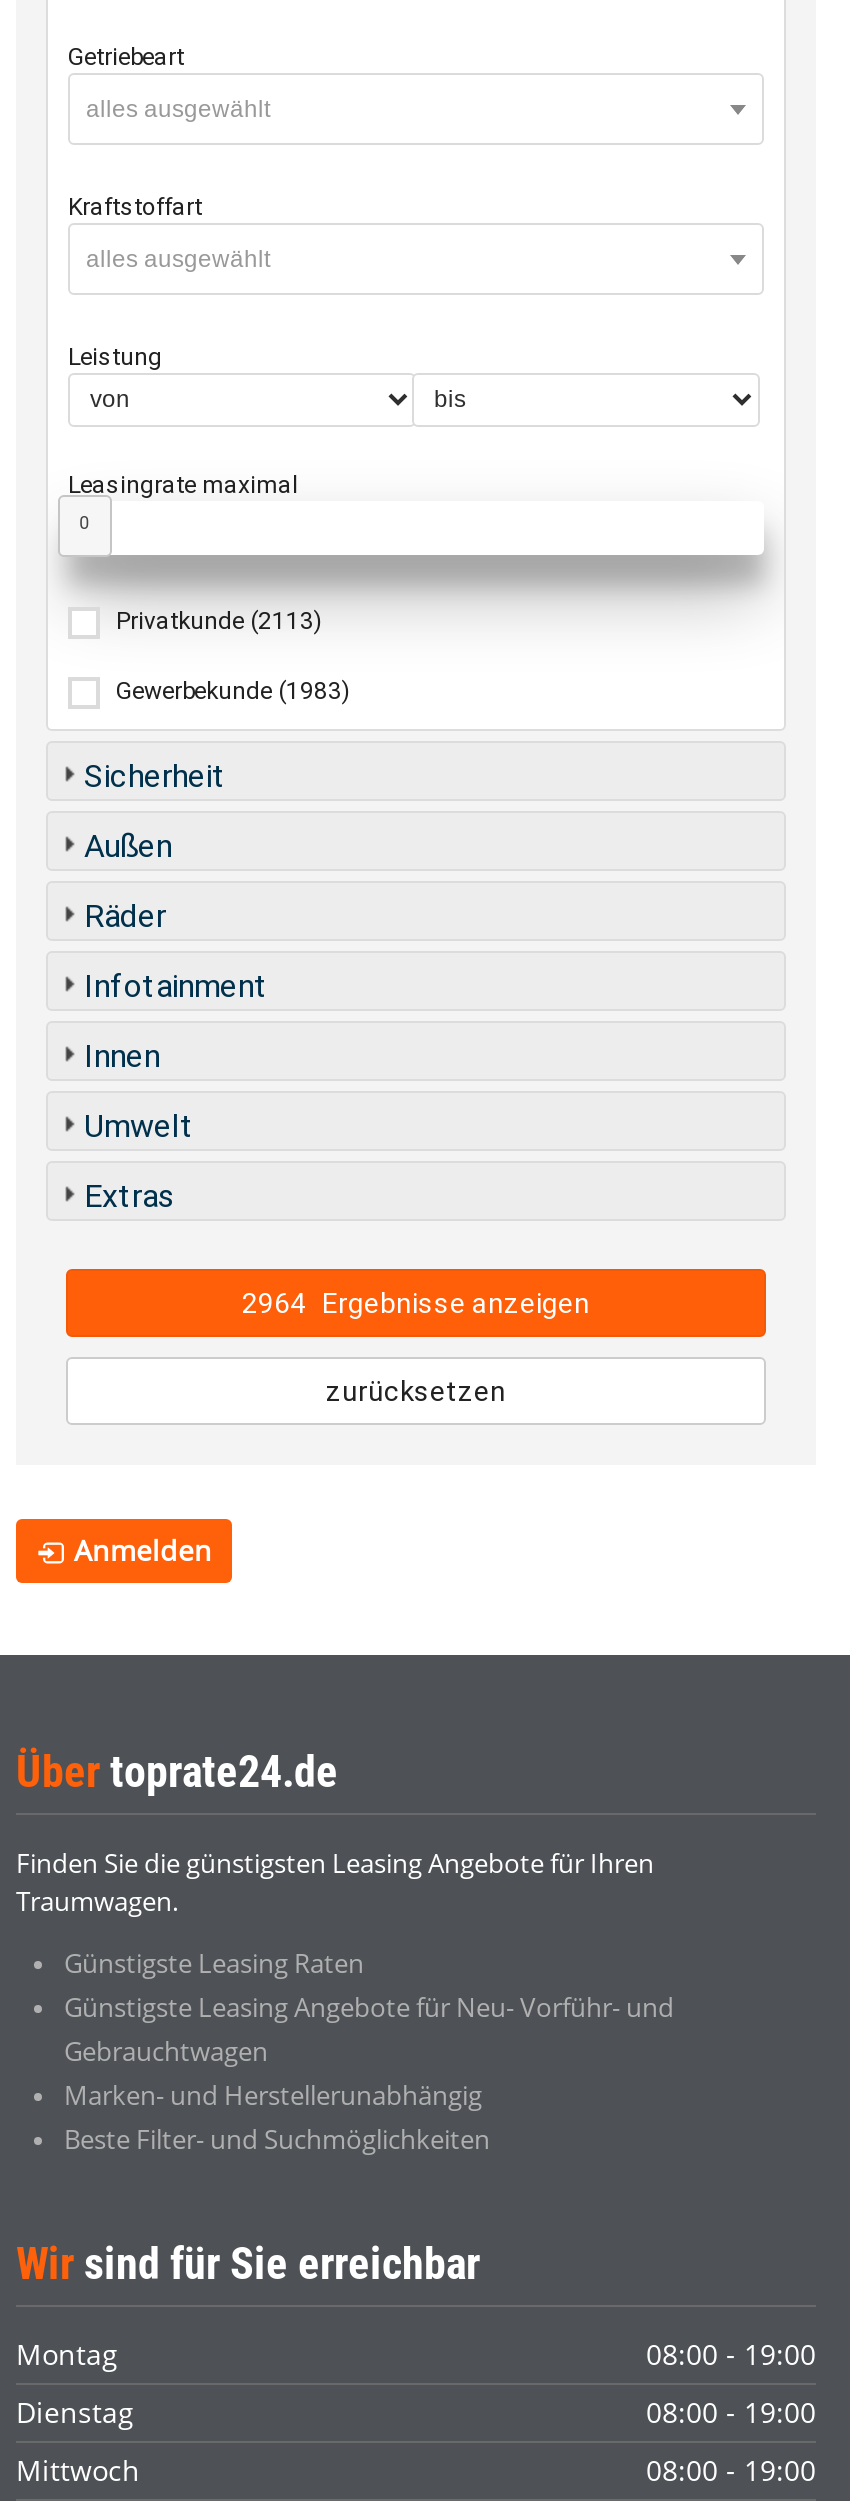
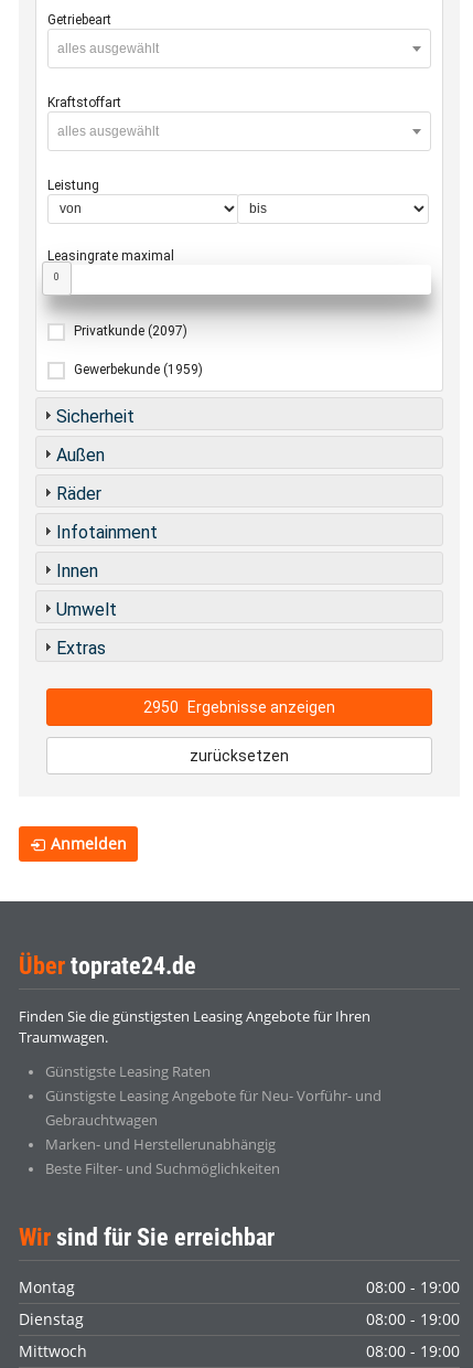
- Privatkunde (2113)
+ Privatkunde (2097)

- Gewerbekunde (1983)
+ Gewerbekunde (1959)

- 2964 Ergebnisse anzeigen
+ 2950 Ergebnisse anzeigen
